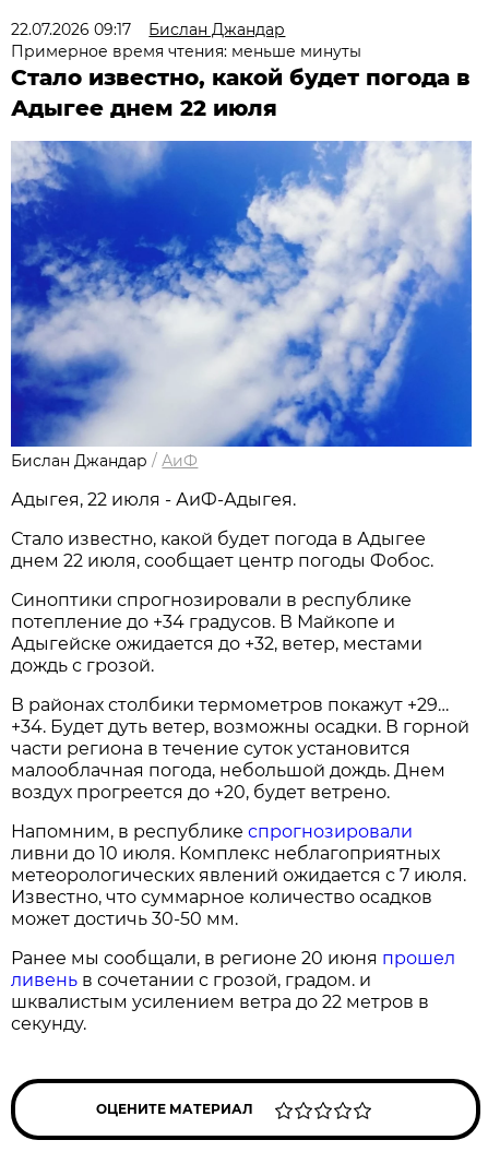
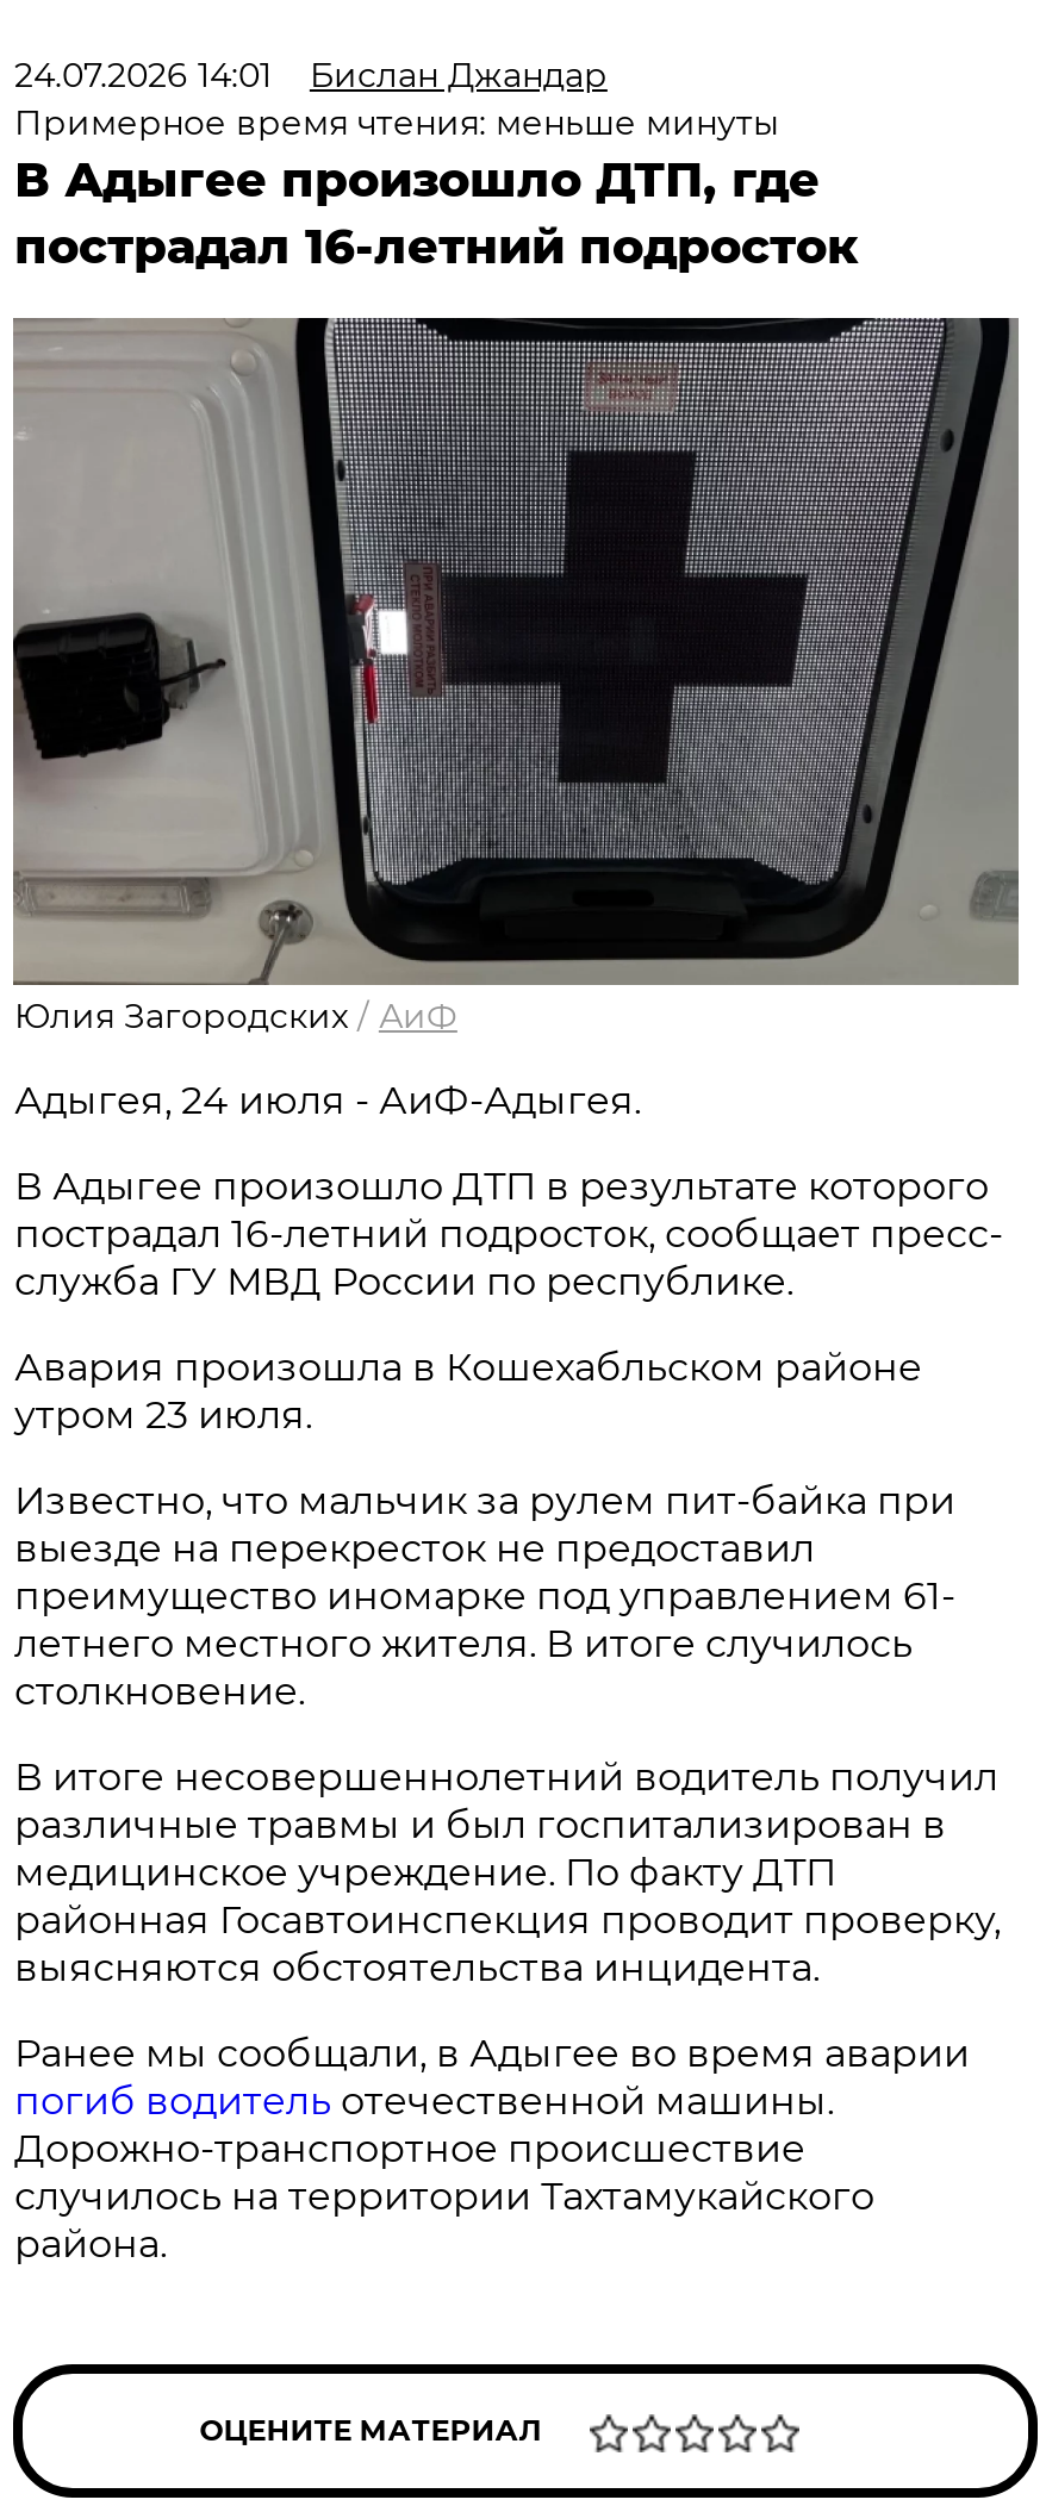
- 22.07.2026 09:17 Бислан Джандар
+ 24.07.2026 14:01 Бислан Джандар

- Стало известно, какой будет погода в
- Адыгее днем 22 июля
+ В Адыгее произошло ДТП, где
+ пострадал 16-летний подросток

- [image]
- Бислан Джандар / АиФ
+ [image]
+ Юлия Загородских / АиФ

- Адыгея, 22 июля - АиФ-Адыгея.
+ Адыгея, 24 июля - АиФ-Адыгея.

- Стало известно, какой будет погода в Адыгее
- днем 22 июля, сообщает центр погоды Фобос.
+ В Адыгее произошло ДТП в результате которого
+ пострадал 16-летний подросток, сообщает пресс-
+ служба ГУ МВД России по республике.

- Синоптики спрогнозировали в республике
- потепление до +34 градусов. В Майкопе и
- Адыгейске ожидается до +32, ветер, местами
- дождь с грозой.
+ Авария произошла в Кошехабльском районе
+ утром 23 июля.

- В районах столбики термометров покажут +29…
- +34. Будет дуть ветер, возможны осадки. В горной
- части региона в течение суток установится
- малооблачная погода, небольшой дождь. Днем
- воздух прогреется до +20, будет ветрено.
+ Известно, что мальчик за рулем пит-байка при
+ выезде на перекресток не предоставил
+ преимущество иномарке под управлением 61-
+ летнего местного жителя. В итоге случилось
+ столкновение.

- Напомним, в республике спрогнозировали
- ливни до 10 июля. Комплекс неблагоприятных
- метеорологических явлений ожидается с 7 июля.
- Известно, что суммарное количество осадков
- может достичь 30-50 мм.
+ В итоге несовершеннолетний водитель получил
+ различные травмы и был госпитализирован в
+ медицинское учреждение. По факту ДТП
+ районная Госавтоинспекция проводит проверку,
+ выясняются обстоятельства инцидента.

- Ранее мы сообщали, в регионе 20 июня прошел
- ливень в сочетании с грозой, градом. и
- шквалистым усилением ветра до 22 метров в
- секунду.
+ Ранее мы сообщали, в Адыгее во время аварии
+ погиб водитель отечественной машины.
+ Дорожно-транспортное происшествие
+ случилось на территории Тахтамукайского
+ района.
